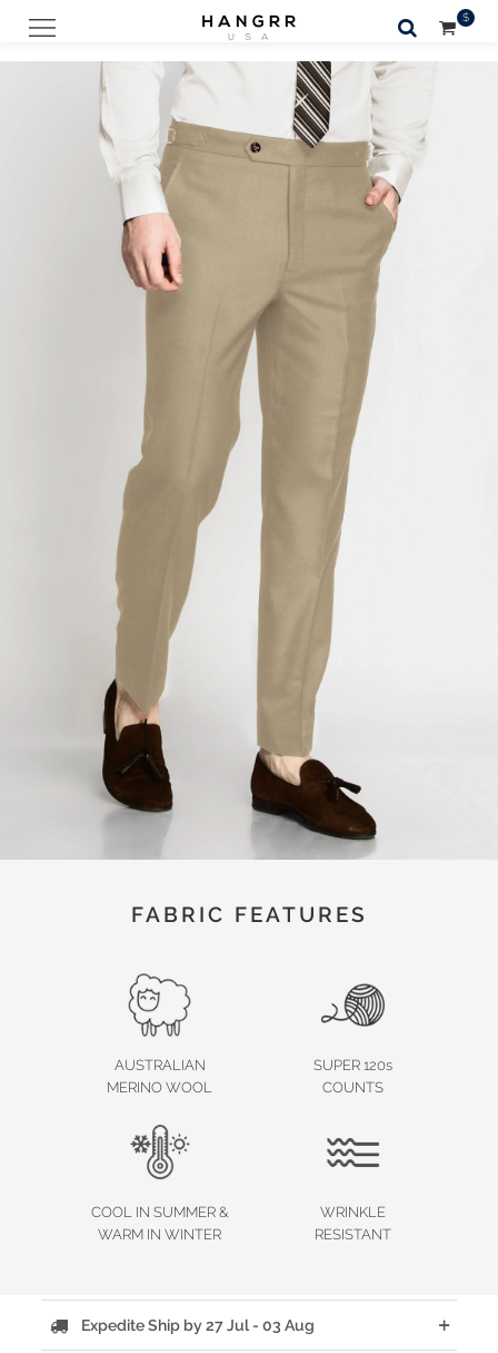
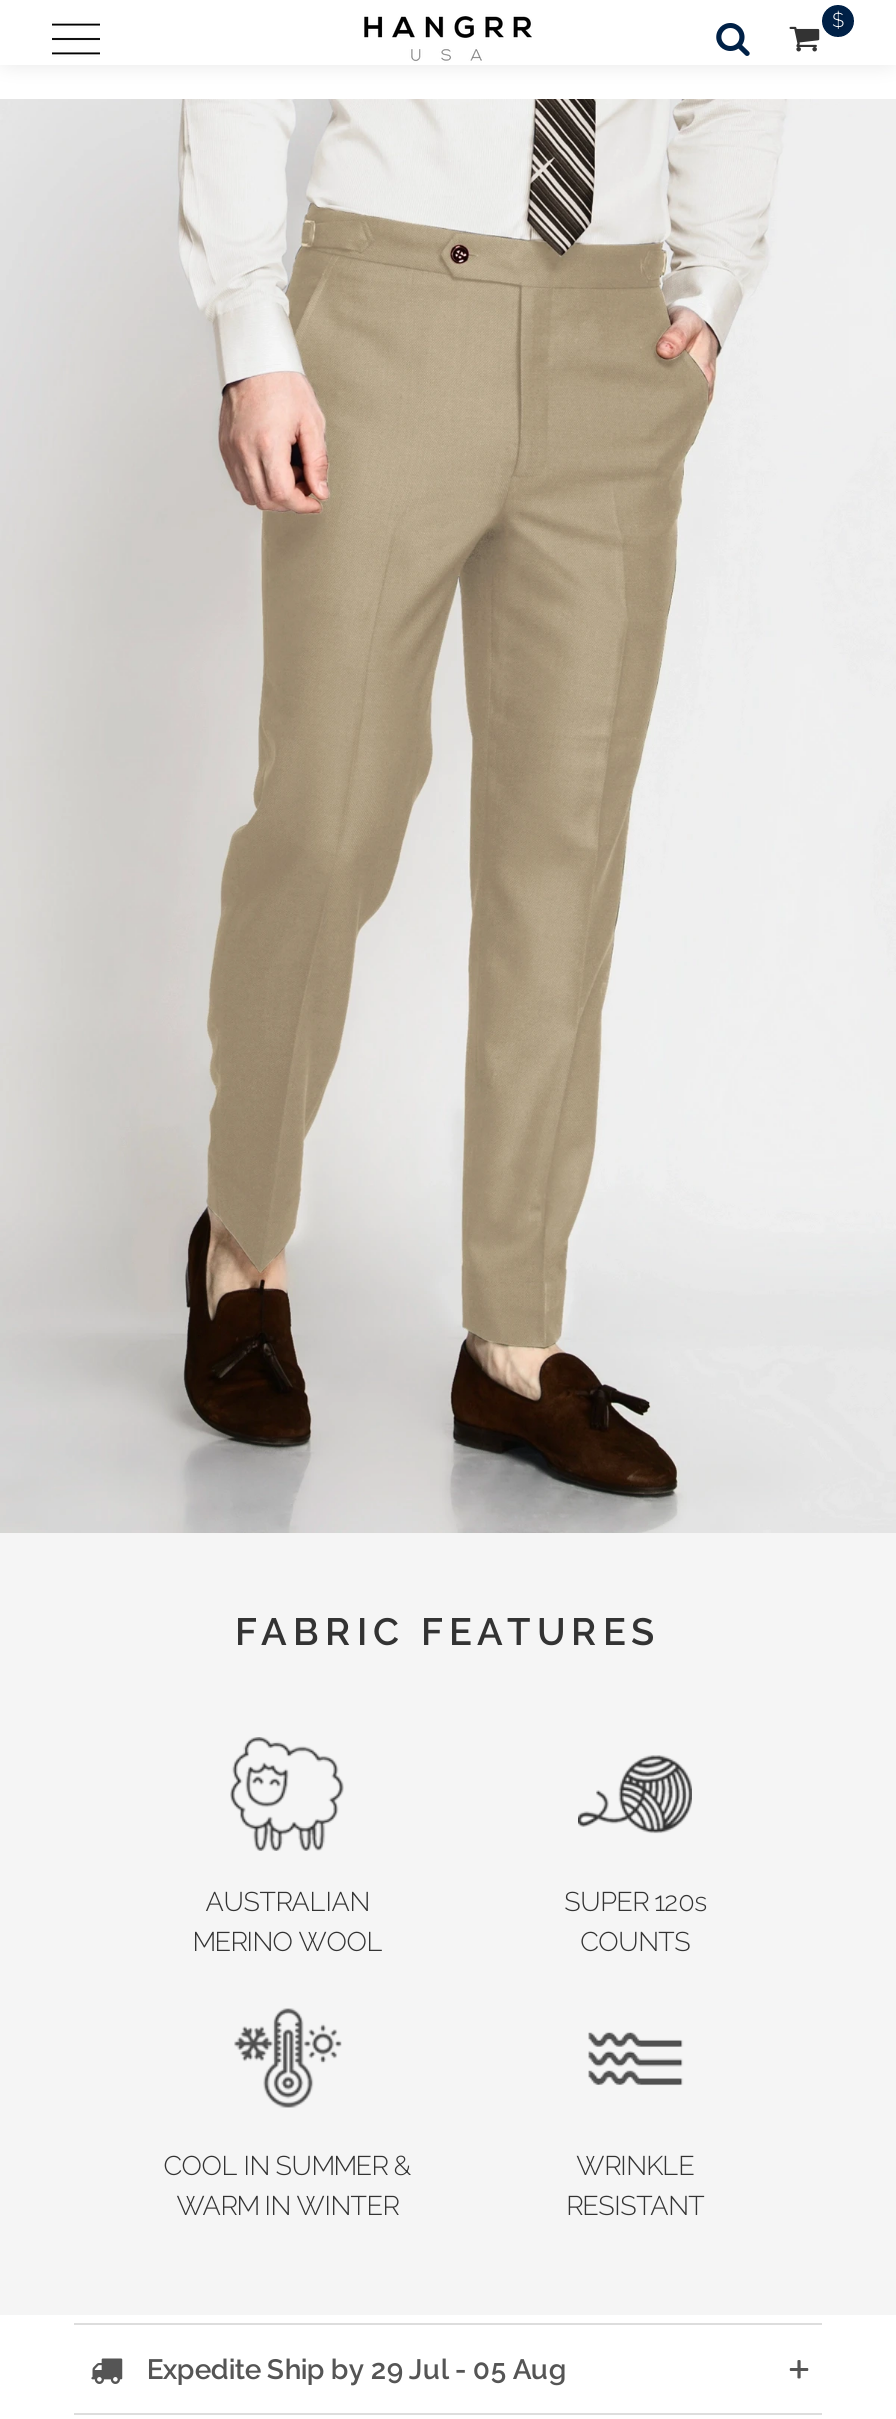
- Expedite Ship by 27 Jul - 03 Aug
+ Expedite Ship by 29 Jul - 05 Aug
